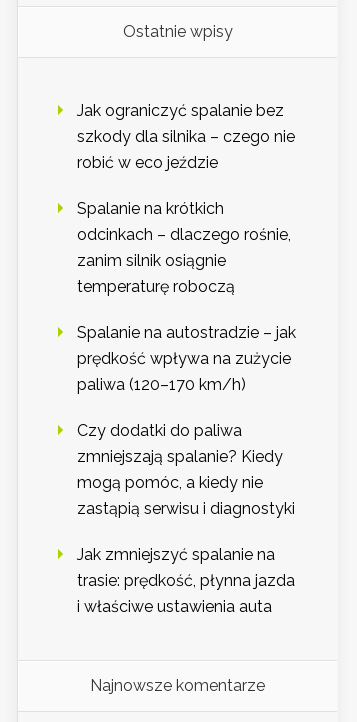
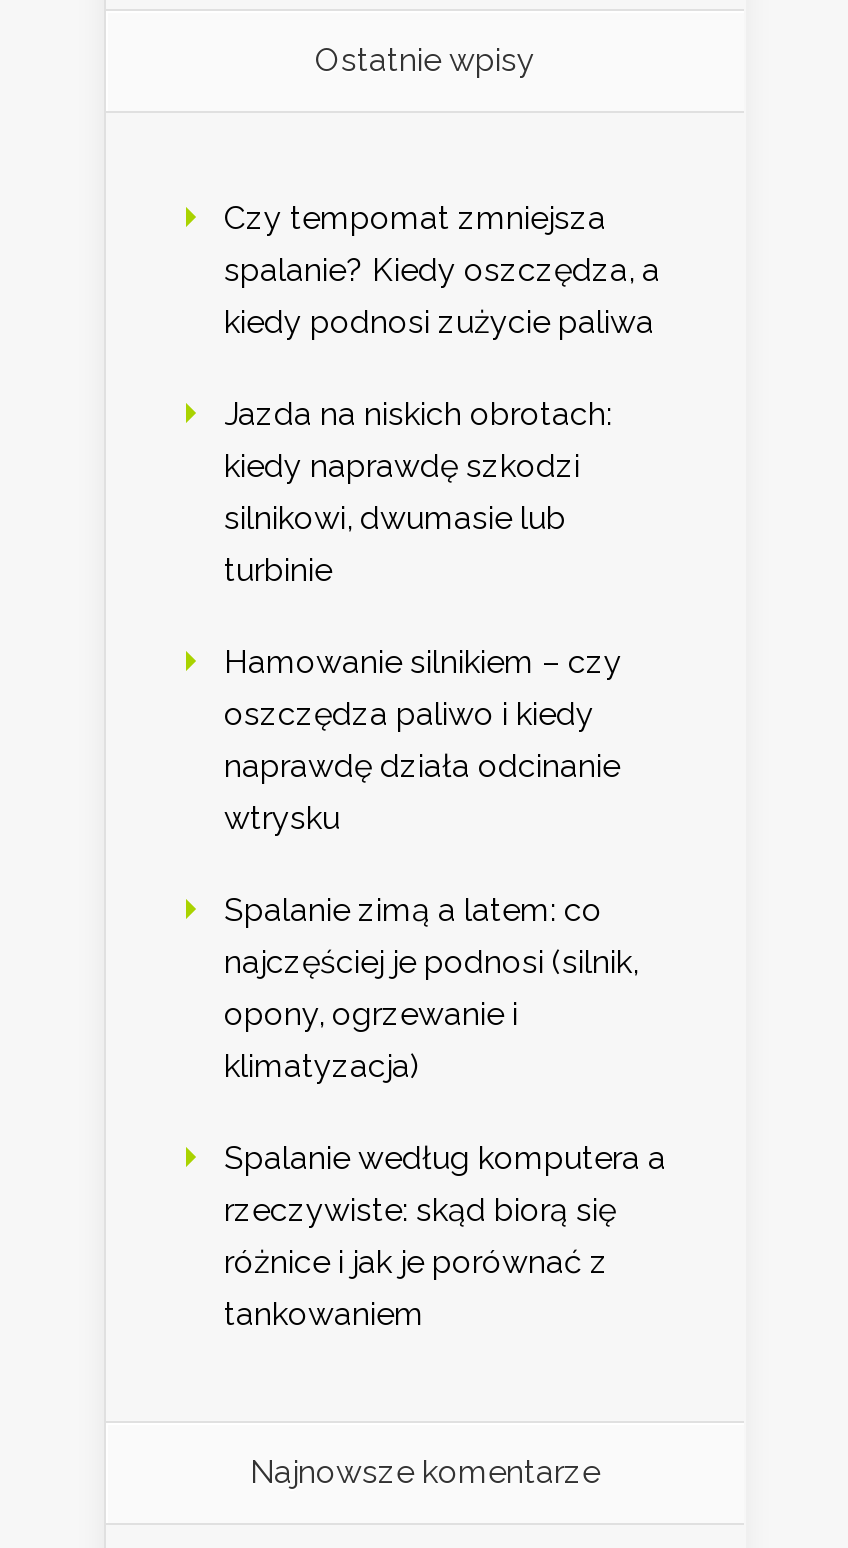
- Jak ograniczyć spalanie bez
- szkody dla silnika – czego nie
- robić w eco jeździe
+ Czy tempomat zmniejsza
+ spalanie? Kiedy oszczędza, a
+ kiedy podnosi zużycie paliwa

- Spalanie na krótkich
- odcinkach – dlaczego rośnie,
- zanim silnik osiągnie
- temperaturę roboczą
+ Jazda na niskich obrotach:
+ kiedy naprawdę szkodzi
+ silnikowi, dwumasie lub
+ turbinie

- Spalanie na autostradzie – jak
- prędkość wpływa na zużycie
- paliwa (120–170 km/h)
+ Hamowanie silnikiem – czy
+ oszczędza paliwo i kiedy
+ naprawdę działa odcinanie
+ wtrysku

- Czy dodatki do paliwa
- zmniejszają spalanie? Kiedy
- mogą pomóc, a kiedy nie
- zastąpią serwisu i diagnostyki
+ Spalanie zimą a latem: co
+ najczęściej je podnosi (silnik,
+ opony, ogrzewanie i
+ klimatyzacja)

- Jak zmniejszyć spalanie na
- trasie: prędkość, płynna jazda
- i właściwe ustawienia auta
+ Spalanie według komputera a
+ rzeczywiste: skąd biorą się
+ różnice i jak je porównać z
+ tankowaniem
